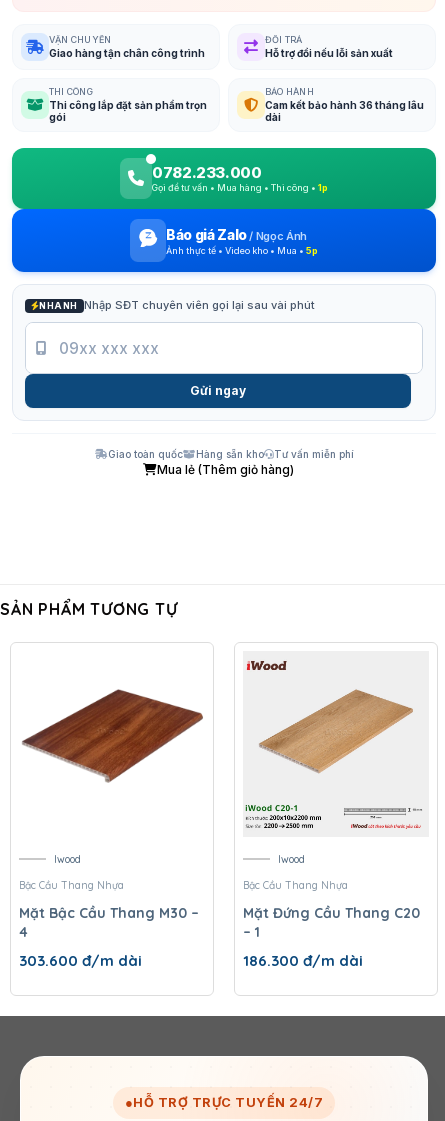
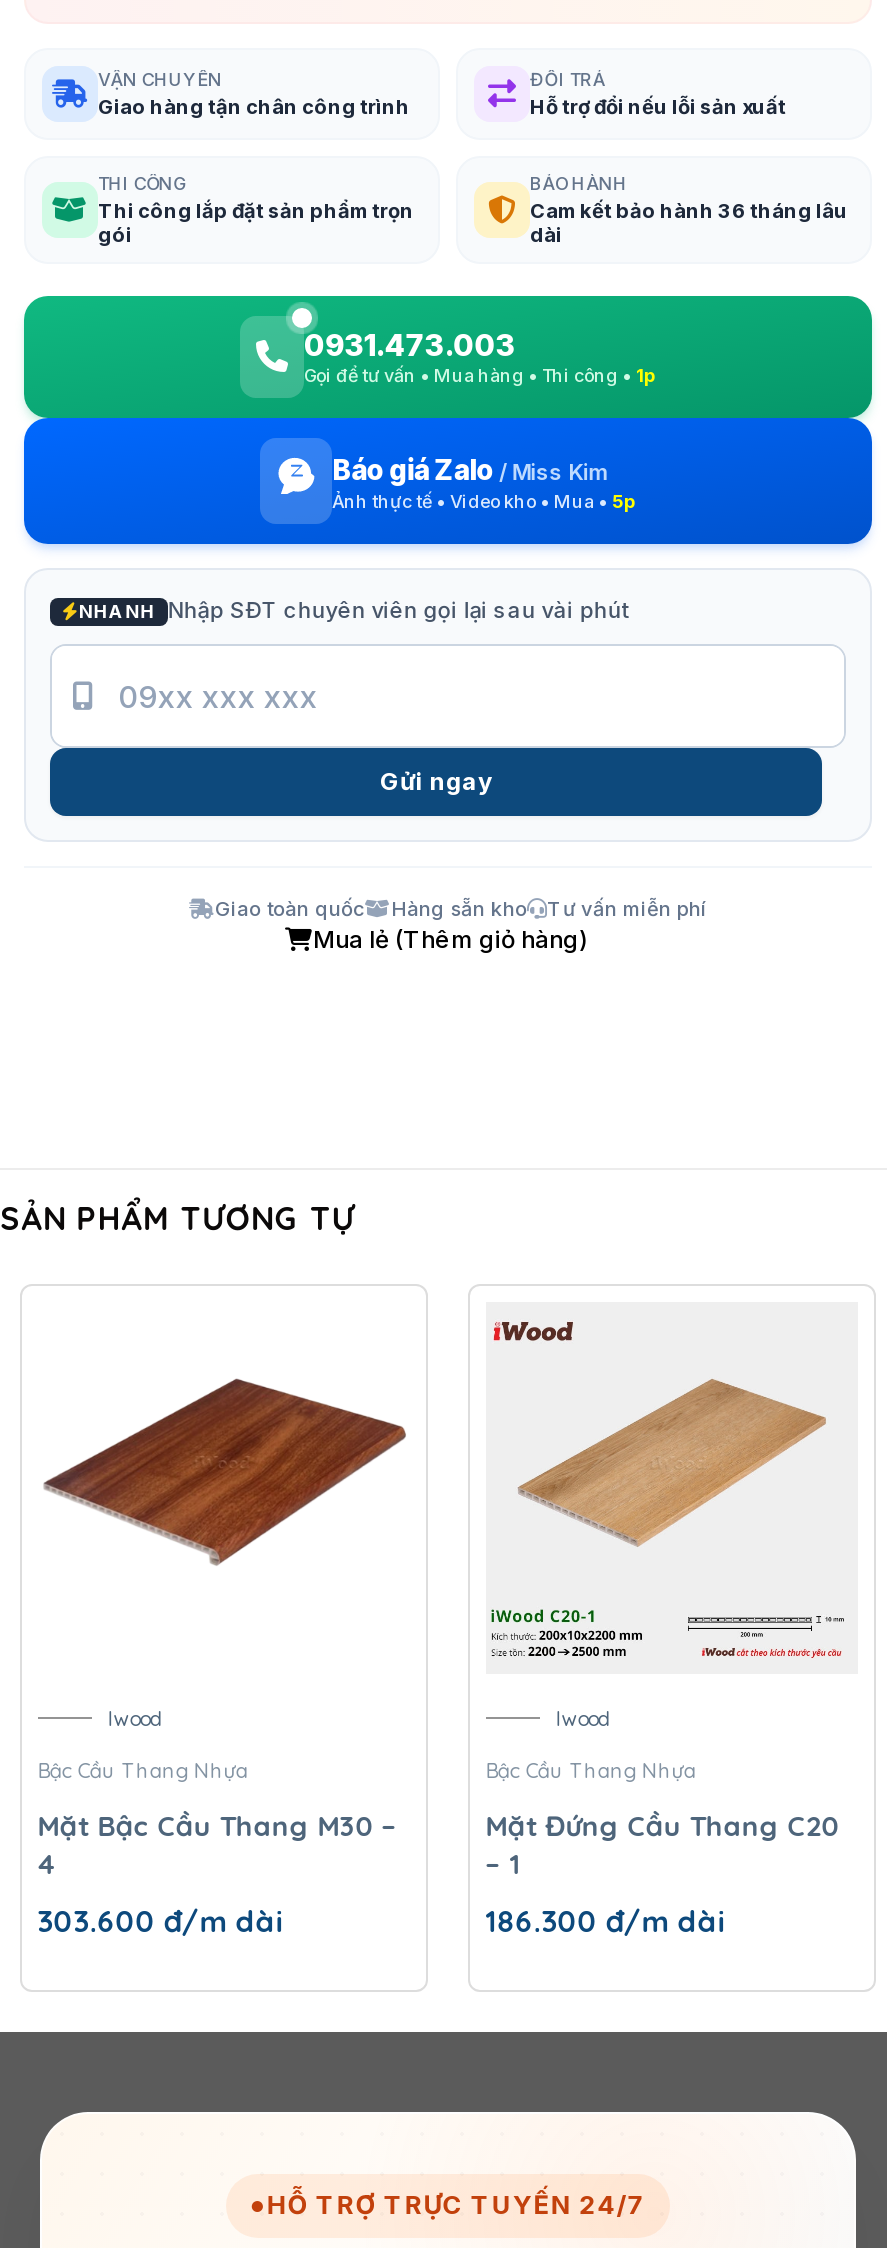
- 0782.233.000
+ 0931.473.003

- Báo giá Zalo / Ngọc Ánh
+ Báo giá Zalo / Miss Kim
